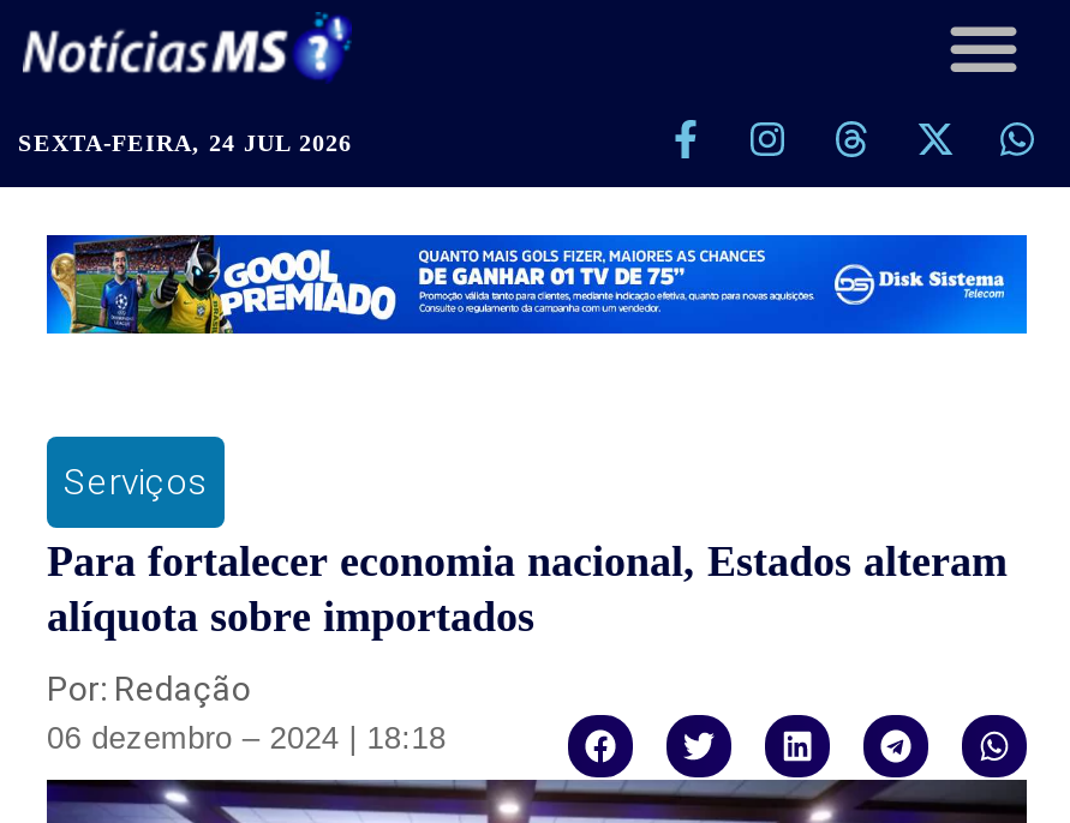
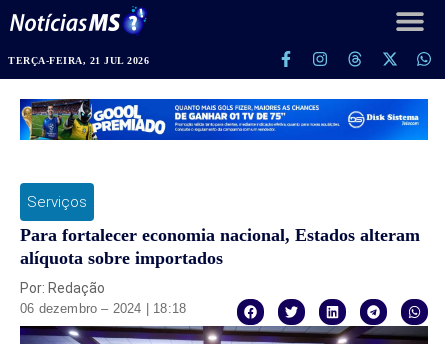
- SEXTA-FEIRA, 24 JUL 2026
+ TERÇA-FEIRA, 21 JUL 2026
